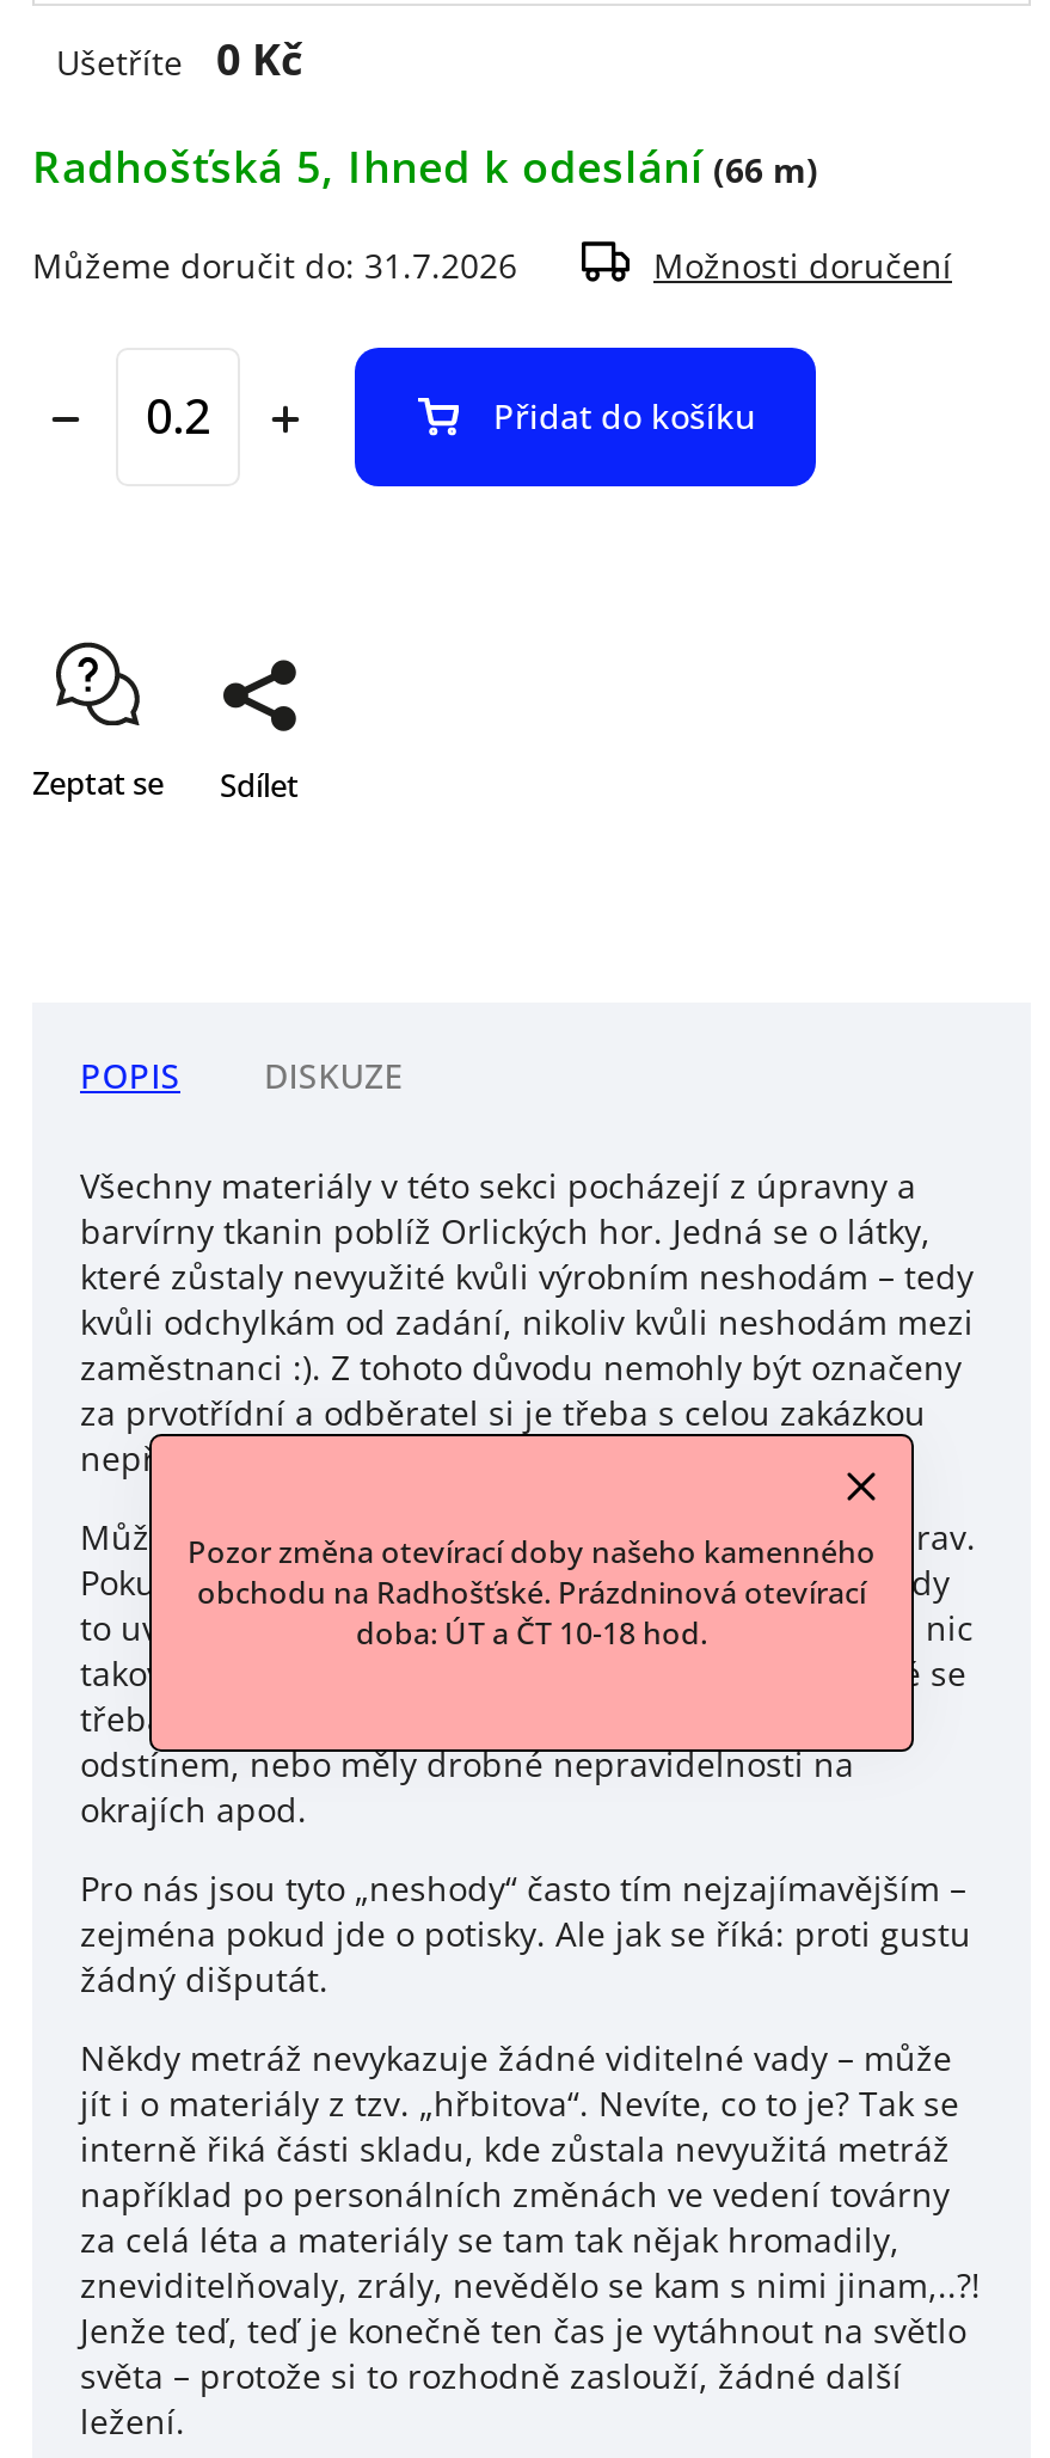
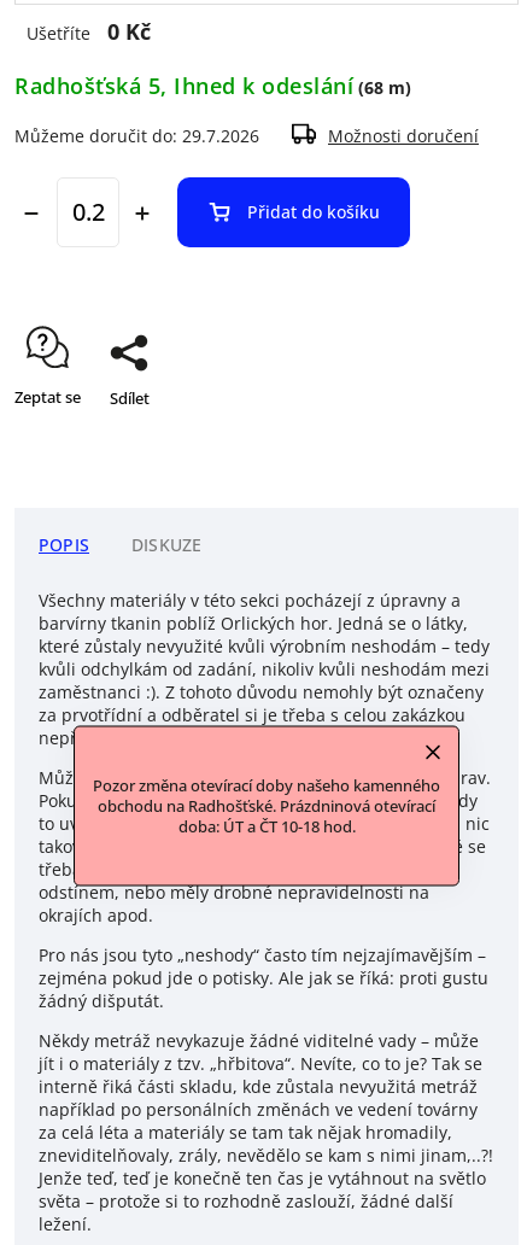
- Radhošťská 5, Ihned k odeslání (66 m)
+ Radhošťská 5, Ihned k odeslání (68 m)

- Můžeme doručit do: 31.7.2026
+ Můžeme doručit do: 29.7.2026
